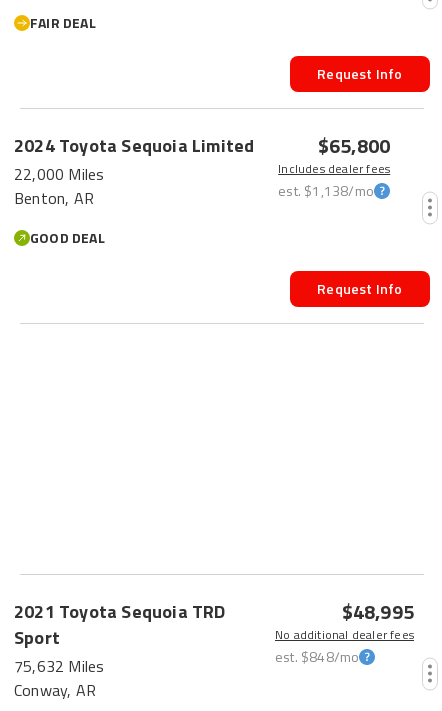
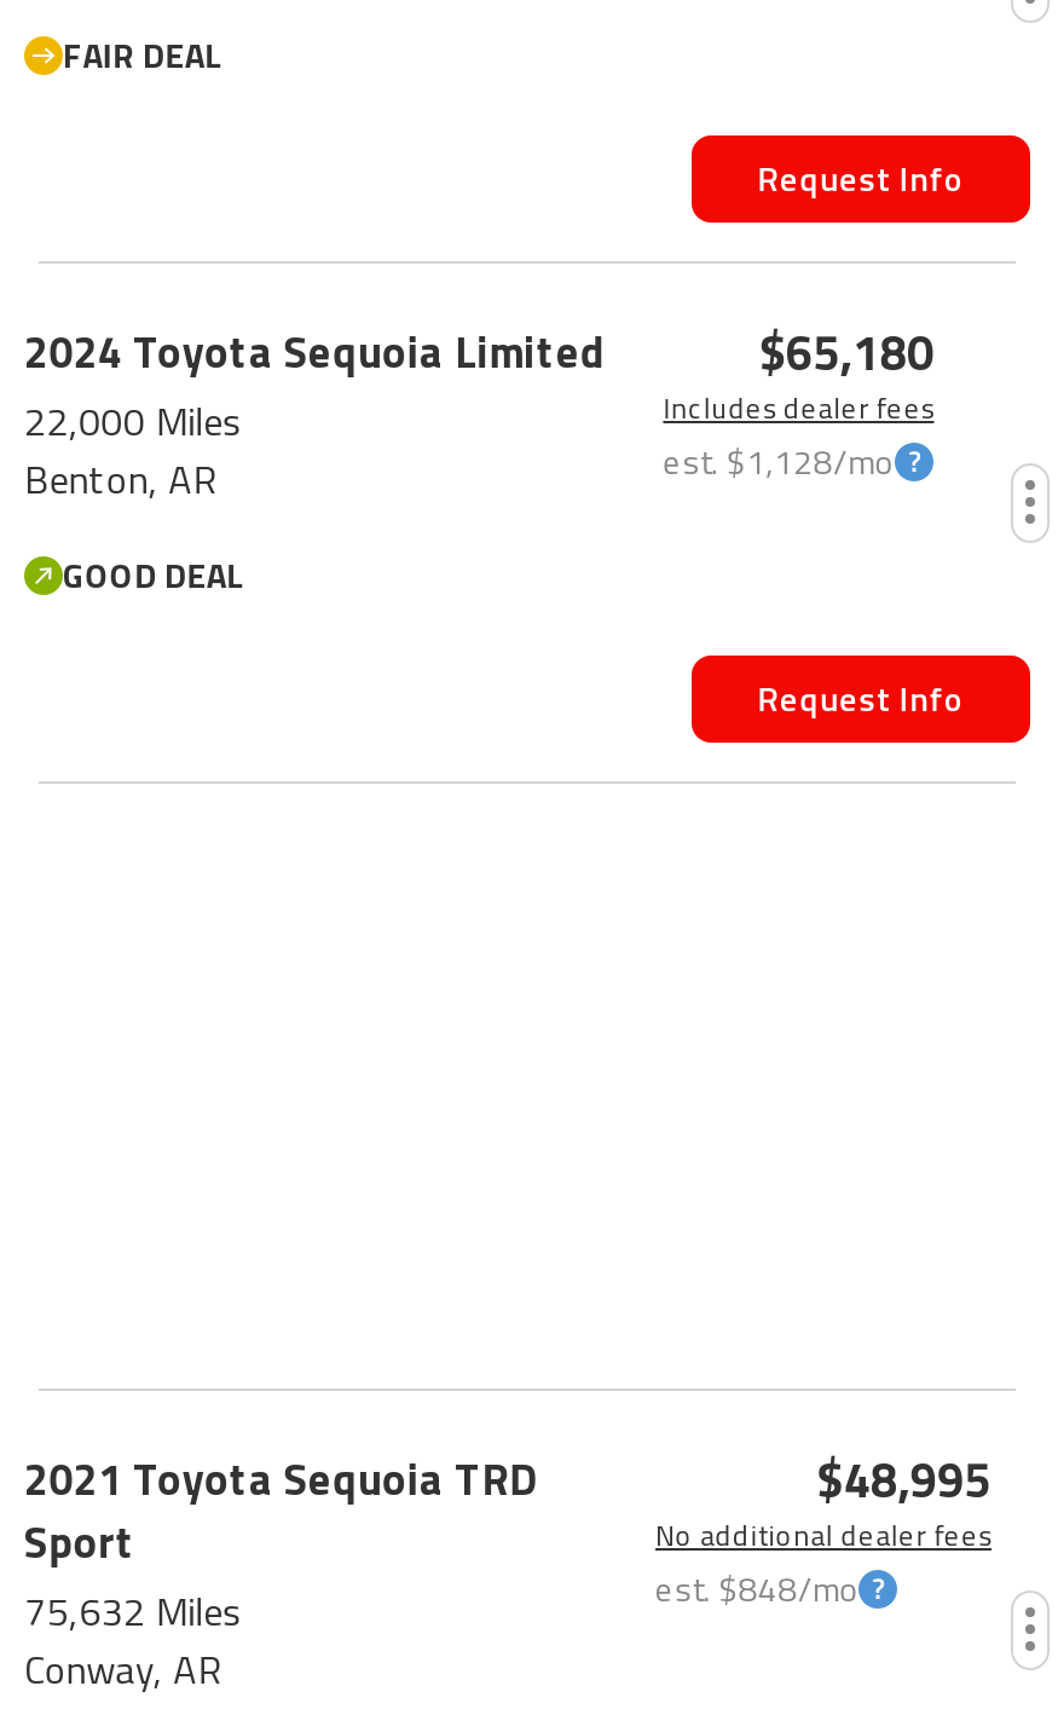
- $65,800
+ $65,180

- est. $1,138/mo
+ est. $1,128/mo
